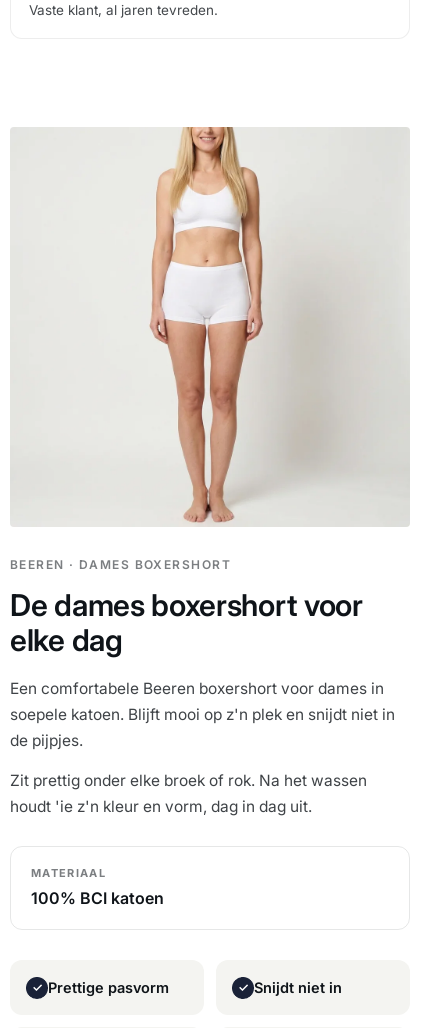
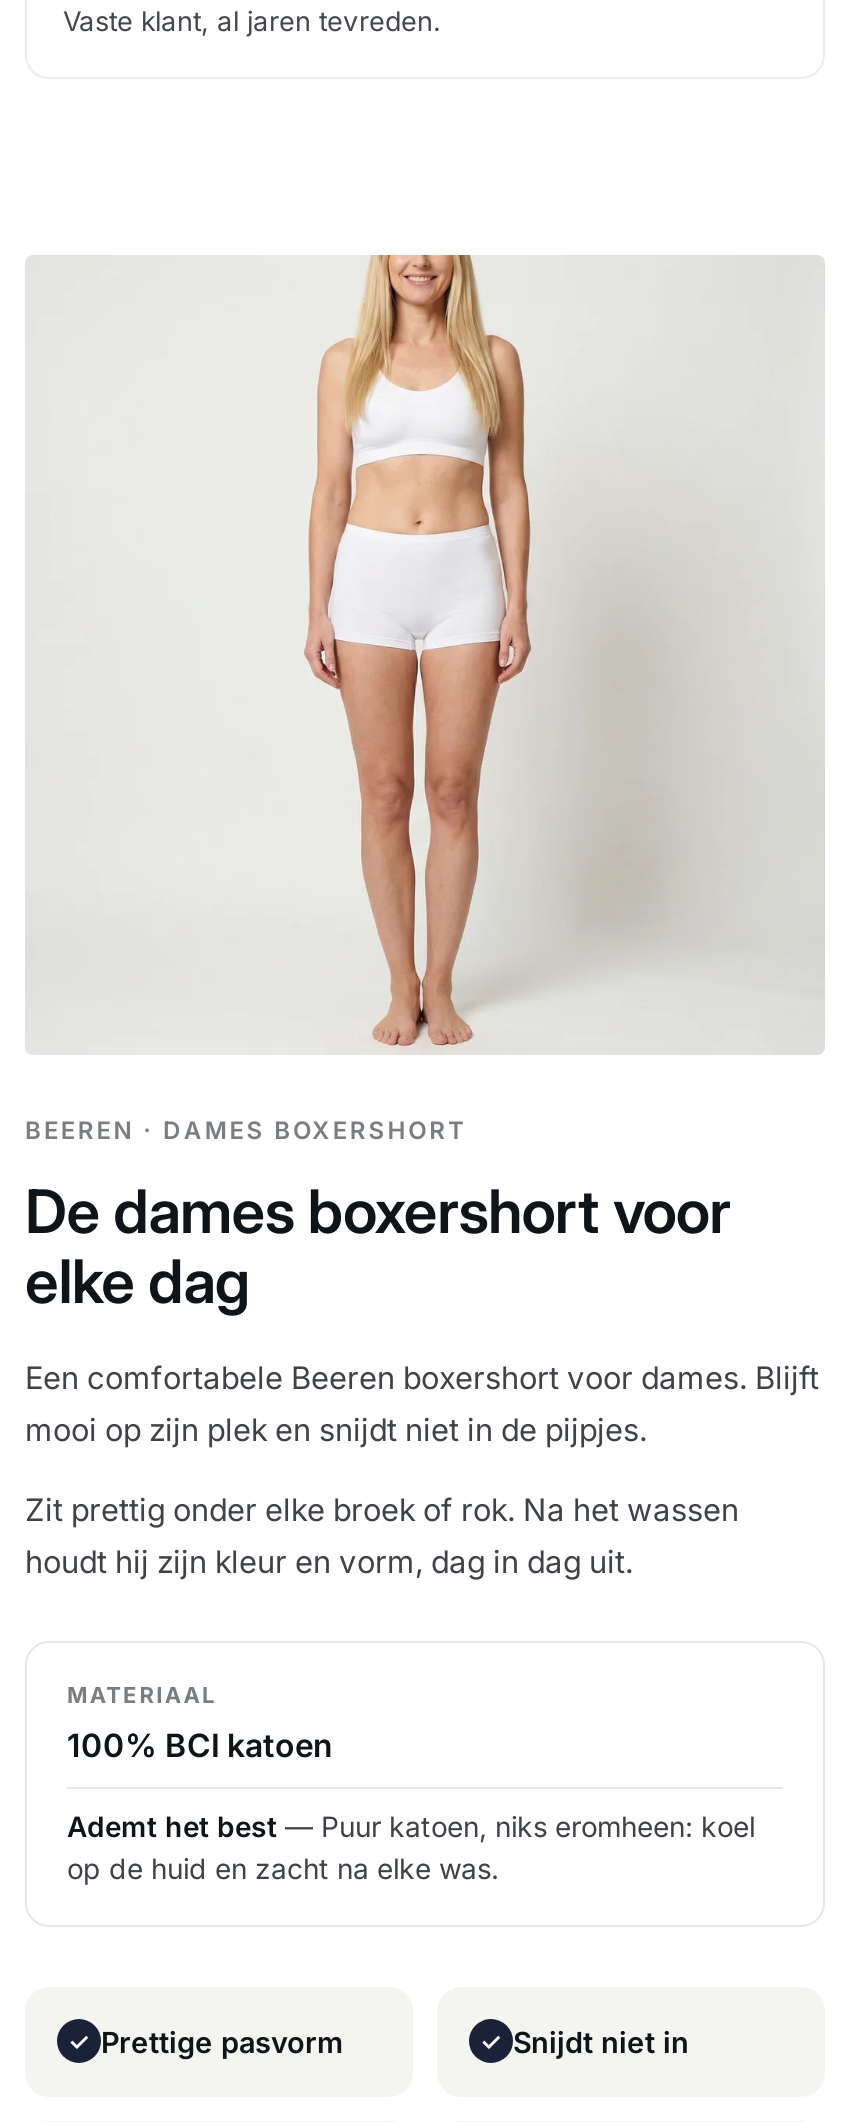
- Een comfortabele Beeren boxershort voor dames in
- soepele katoen. Blijft mooi op z'n plek en snijdt niet in
- de pijpjes.
+ Een comfortabele Beeren boxershort voor dames. Blijft
+ mooi op zijn plek en snijdt niet in de pijpjes.

moved up: Zit prettig onder elke broek of rok. Na het wassen

- houdt 'ie z'n kleur en vorm, dag in dag uit.
+ houdt hij zijn kleur en vorm, dag in dag uit.

moved up: MATERIAAL | 100% BCI katoen

+ Ademt het best — Puur katoen, niks eromheen: koel
+ op de huid en zacht na elke was.
